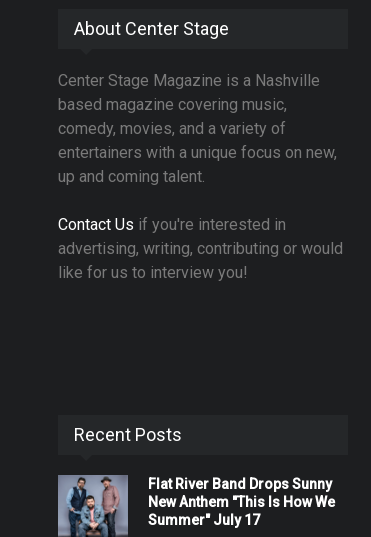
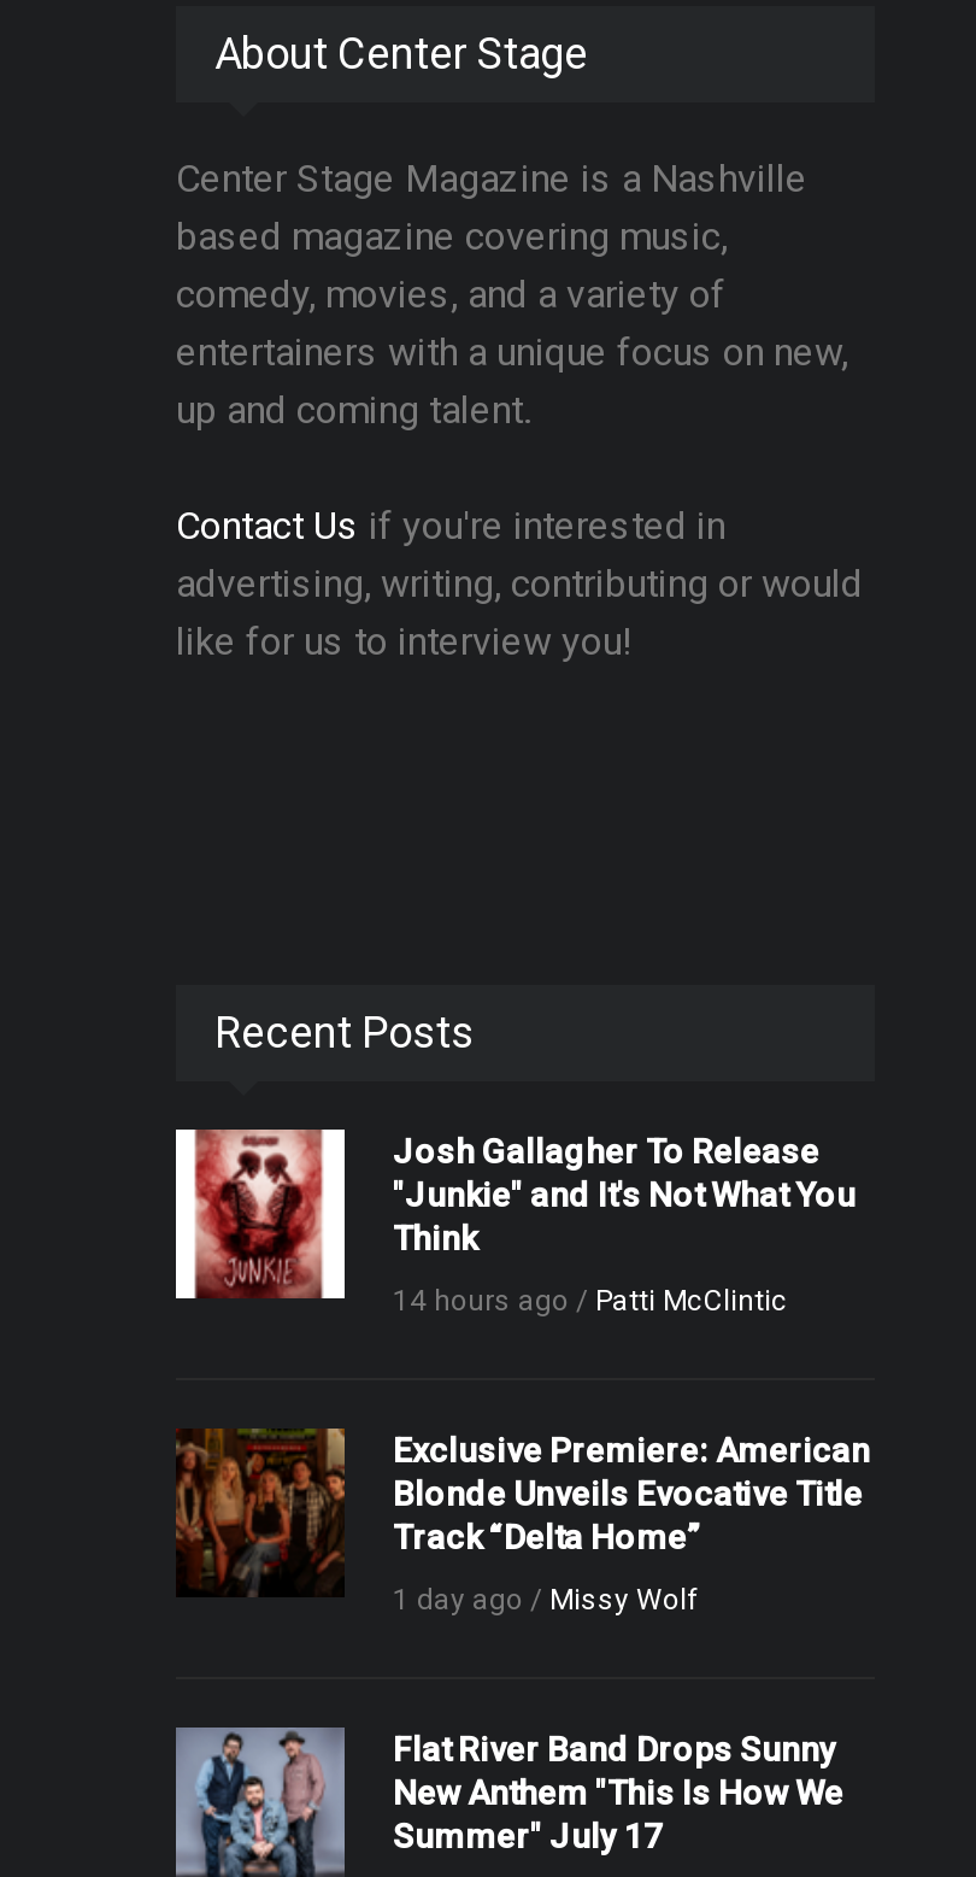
+ [image]
+ Josh Gallagher To Release
+ "Junkie" and It's Not What You
+ Think
+ 14 hours ago / Patti McClintic

+ [image]
+ Exclusive Premiere: American
+ Blonde Unveils Evocative Title
+ Track “Delta Home”
+ 1 day ago / Missy Wolf
